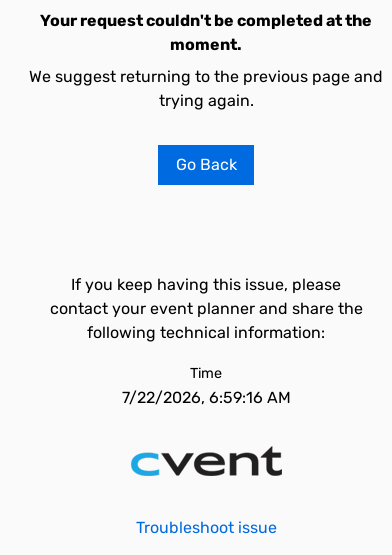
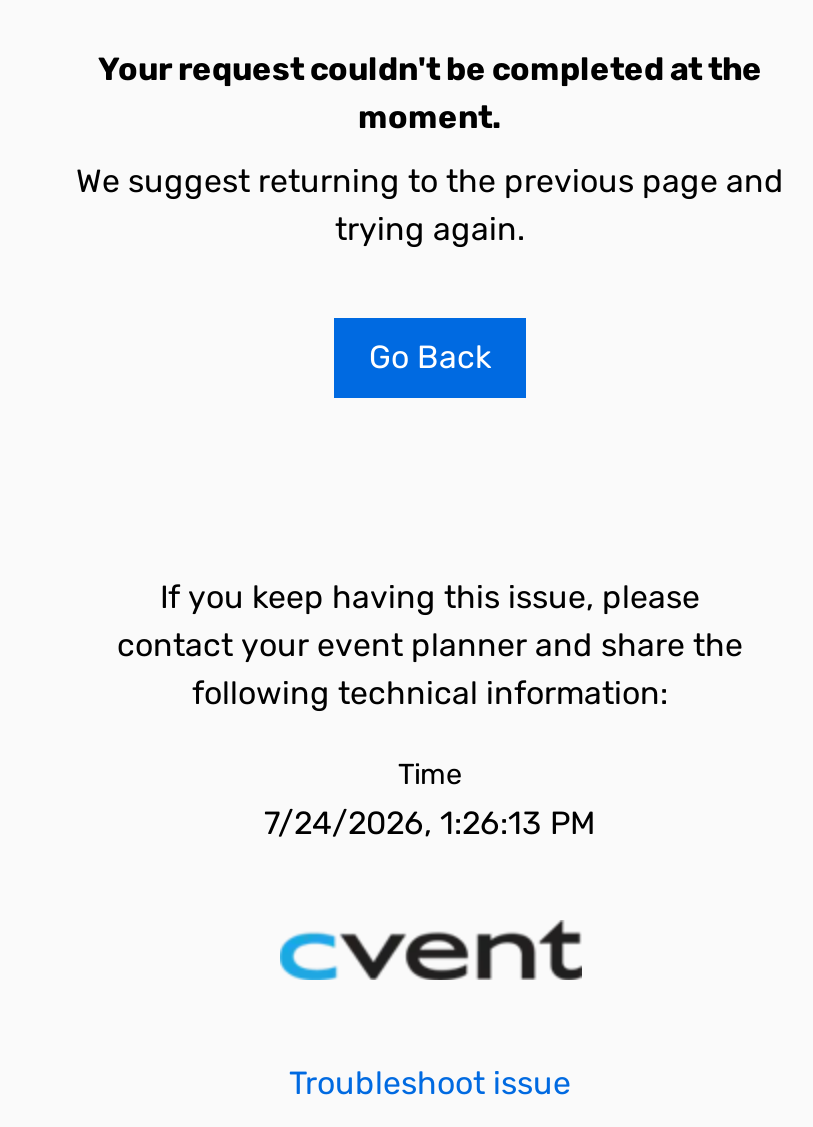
- 7/22/2026, 6:59:16 AM
+ 7/24/2026, 1:26:13 PM
